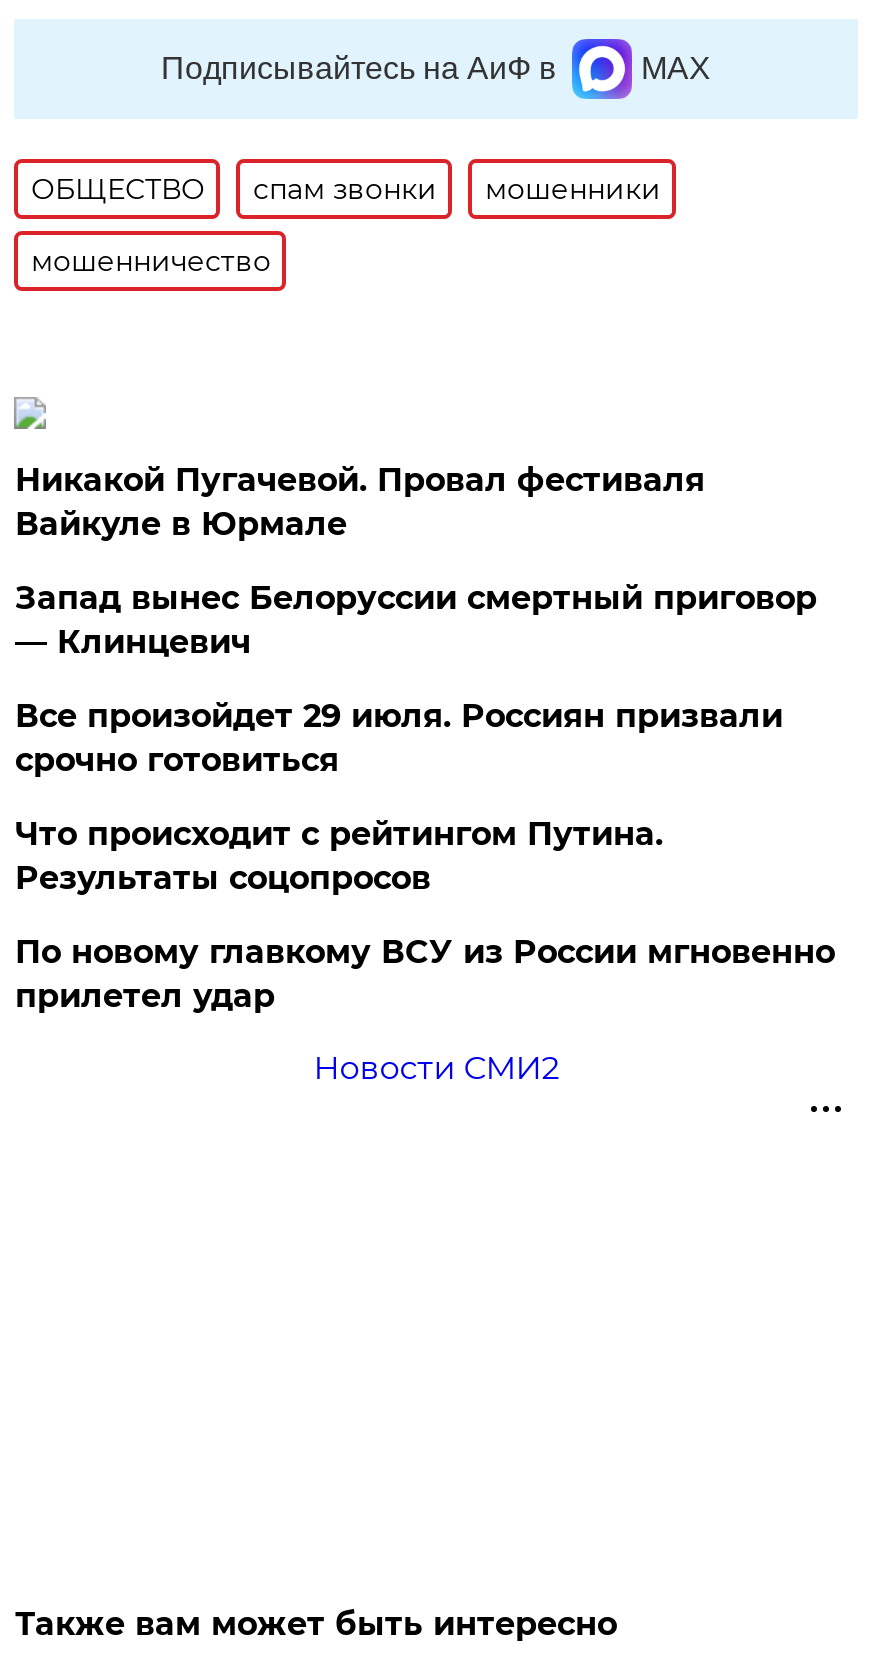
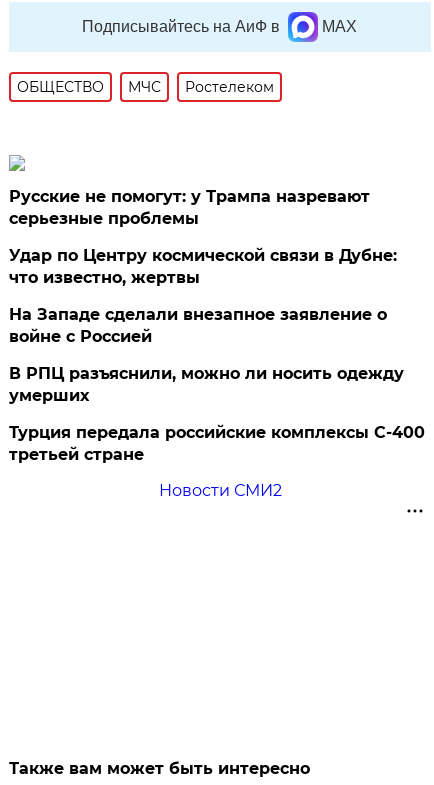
- спам звонки
- мошенники
- мошенничество
+ МЧС
+ Ростелеком

- Никакой Пугачевой. Провал фестиваля
- Вайкуле в Юрмале
- Запад вынес Белоруссии смертный приговор
- — Клинцевич
- Все произойдет 29 июля. Россиян призвали
- срочно готовиться
- Что происходит с рейтингом Путина.
- Результаты соцопросов
- По новому главкому ВСУ из России мгновенно
- прилетел удар
+ Русские не помогут: у Трампа назревают
+ серьезные проблемы
+ Удар по Центру космической связи в Дубне:
+ что известно, жертвы
+ На Западе сделали внезапное заявление о
+ войне с Россией
+ В РПЦ разъяснили, можно ли носить одежду
+ умерших
+ Турция передала российские комплексы С-400
+ третьей стране
